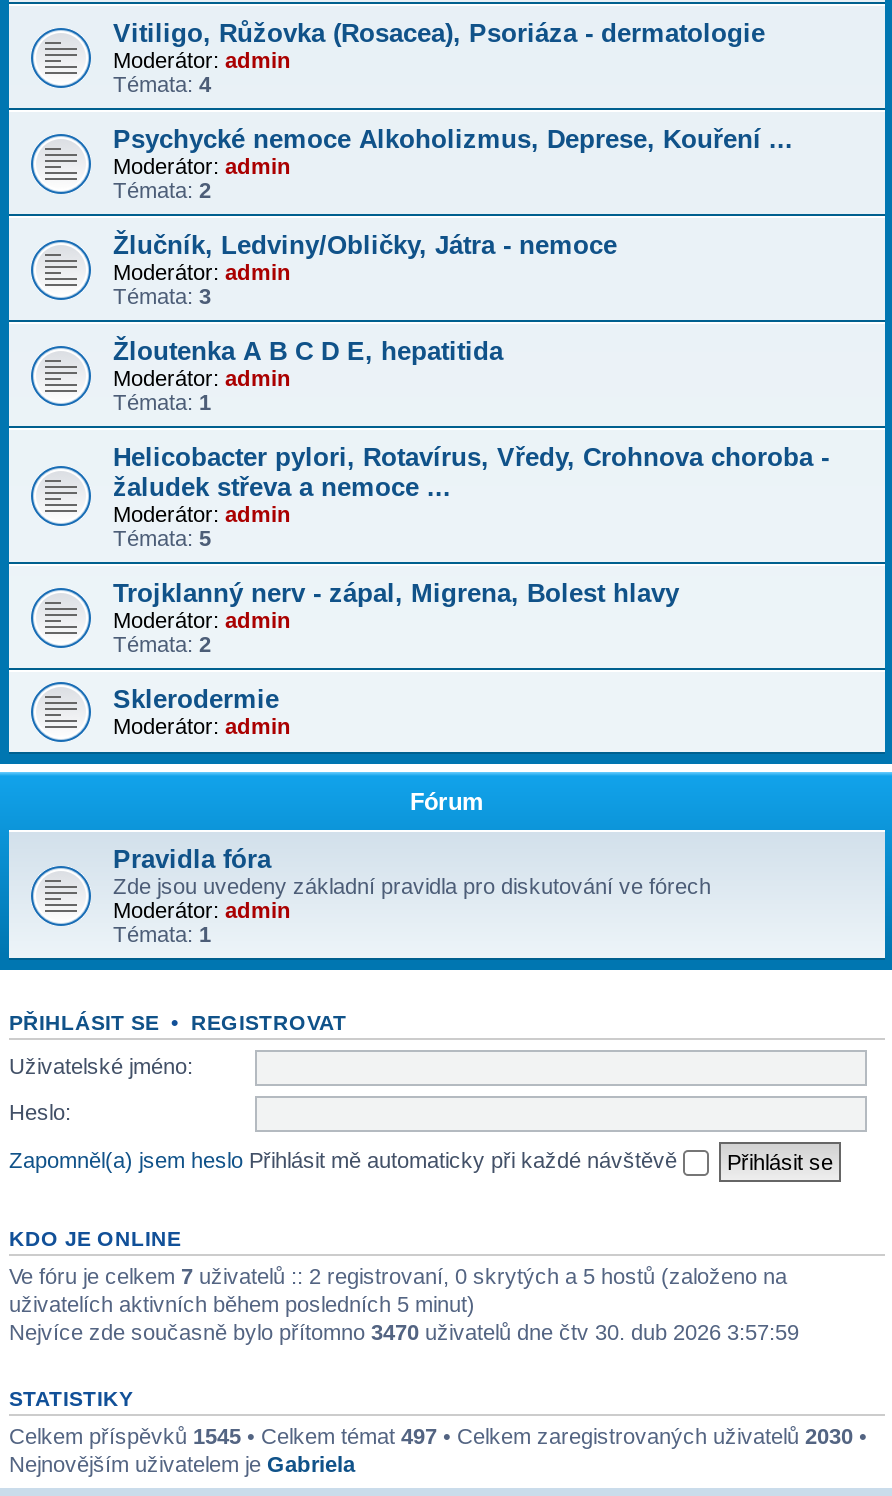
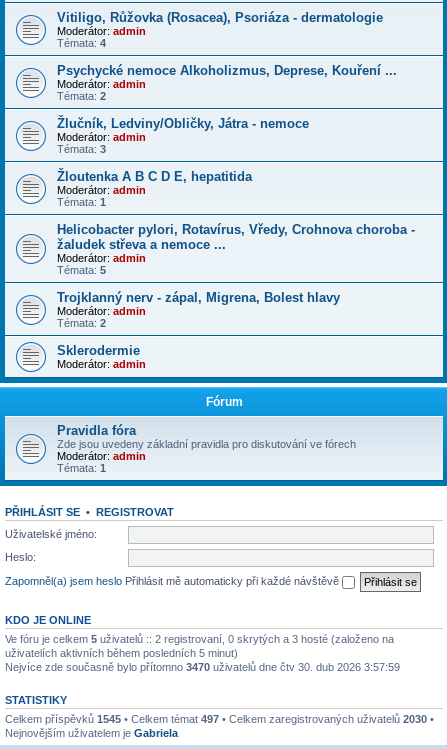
- Ve fóru je celkem 7 uživatelů :: 2 registrovaní, 0 skrytých a 5 hostů (založeno na
+ Ve fóru je celkem 5 uživatelů :: 2 registrovaní, 0 skrytých a 3 hosté (založeno na
